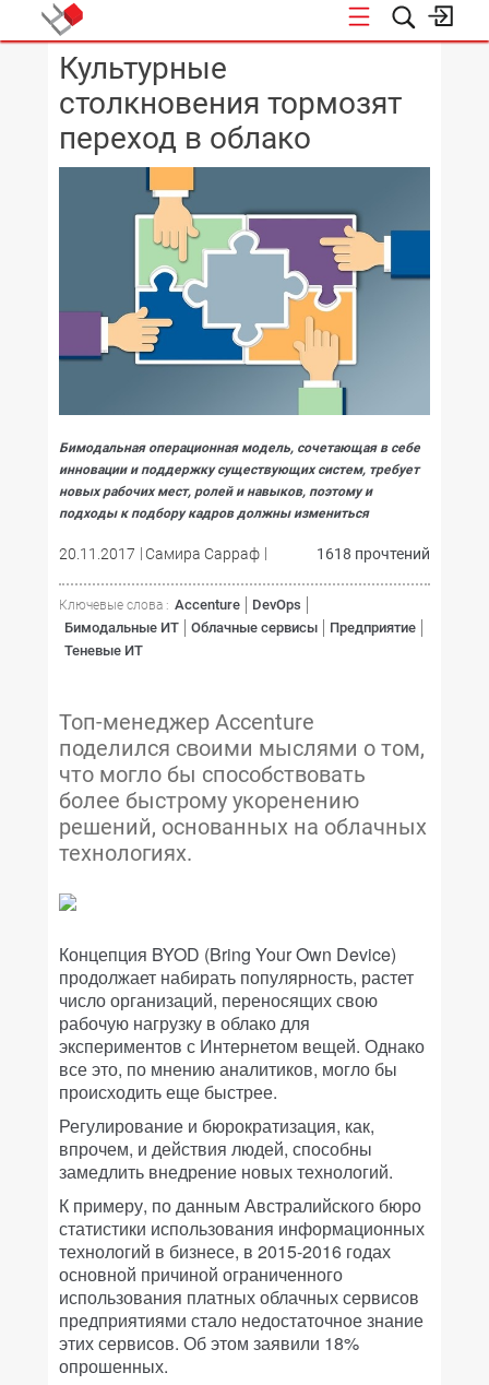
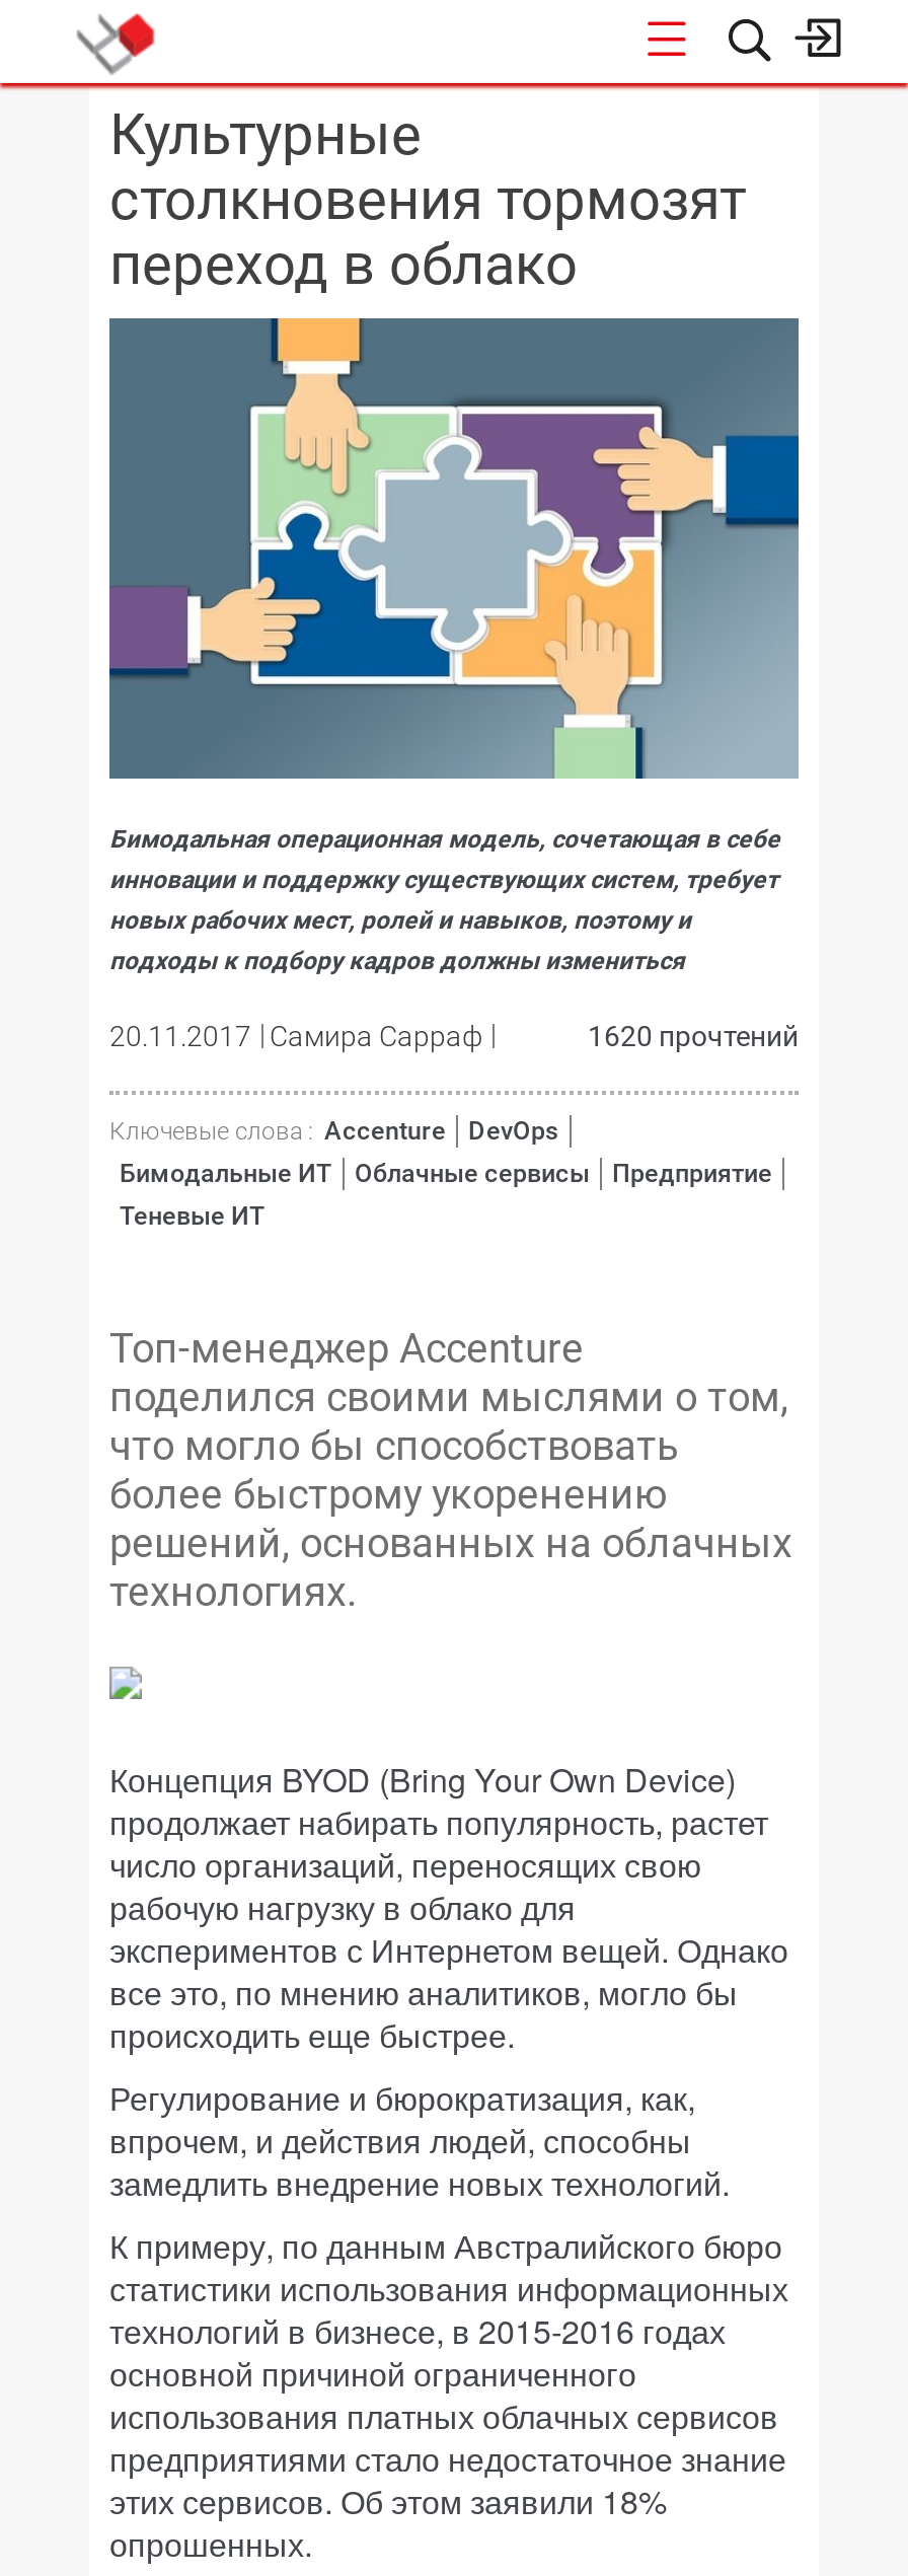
- 1618 прочтений
+ 1620 прочтений
